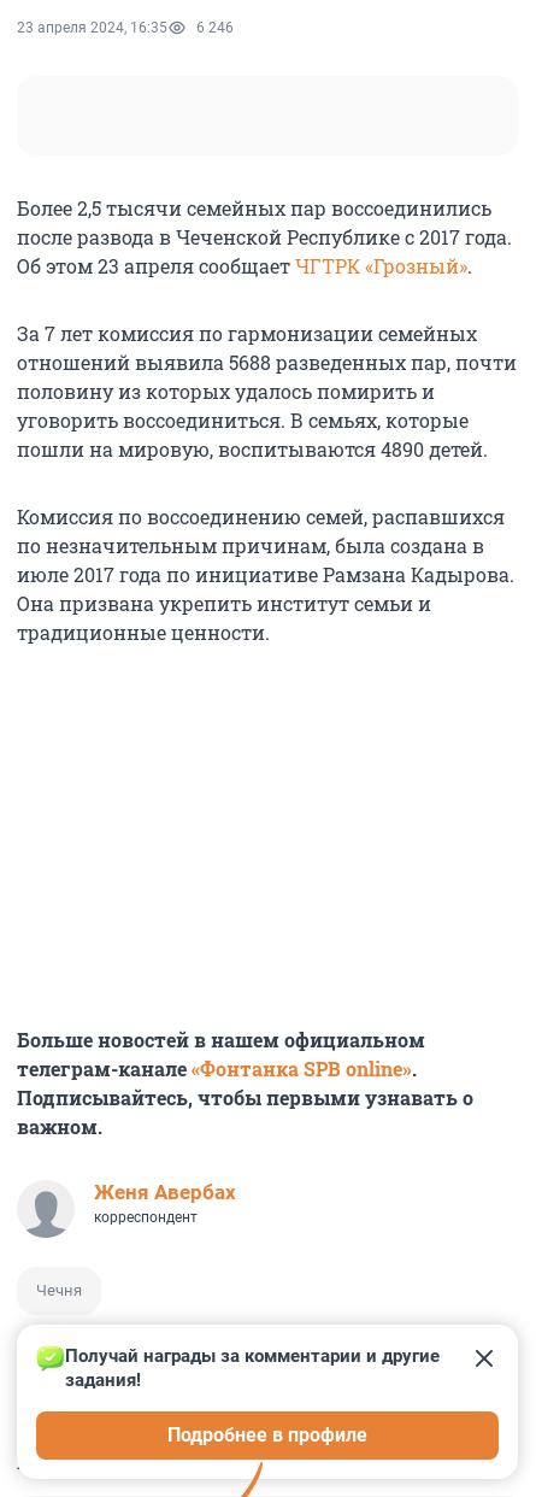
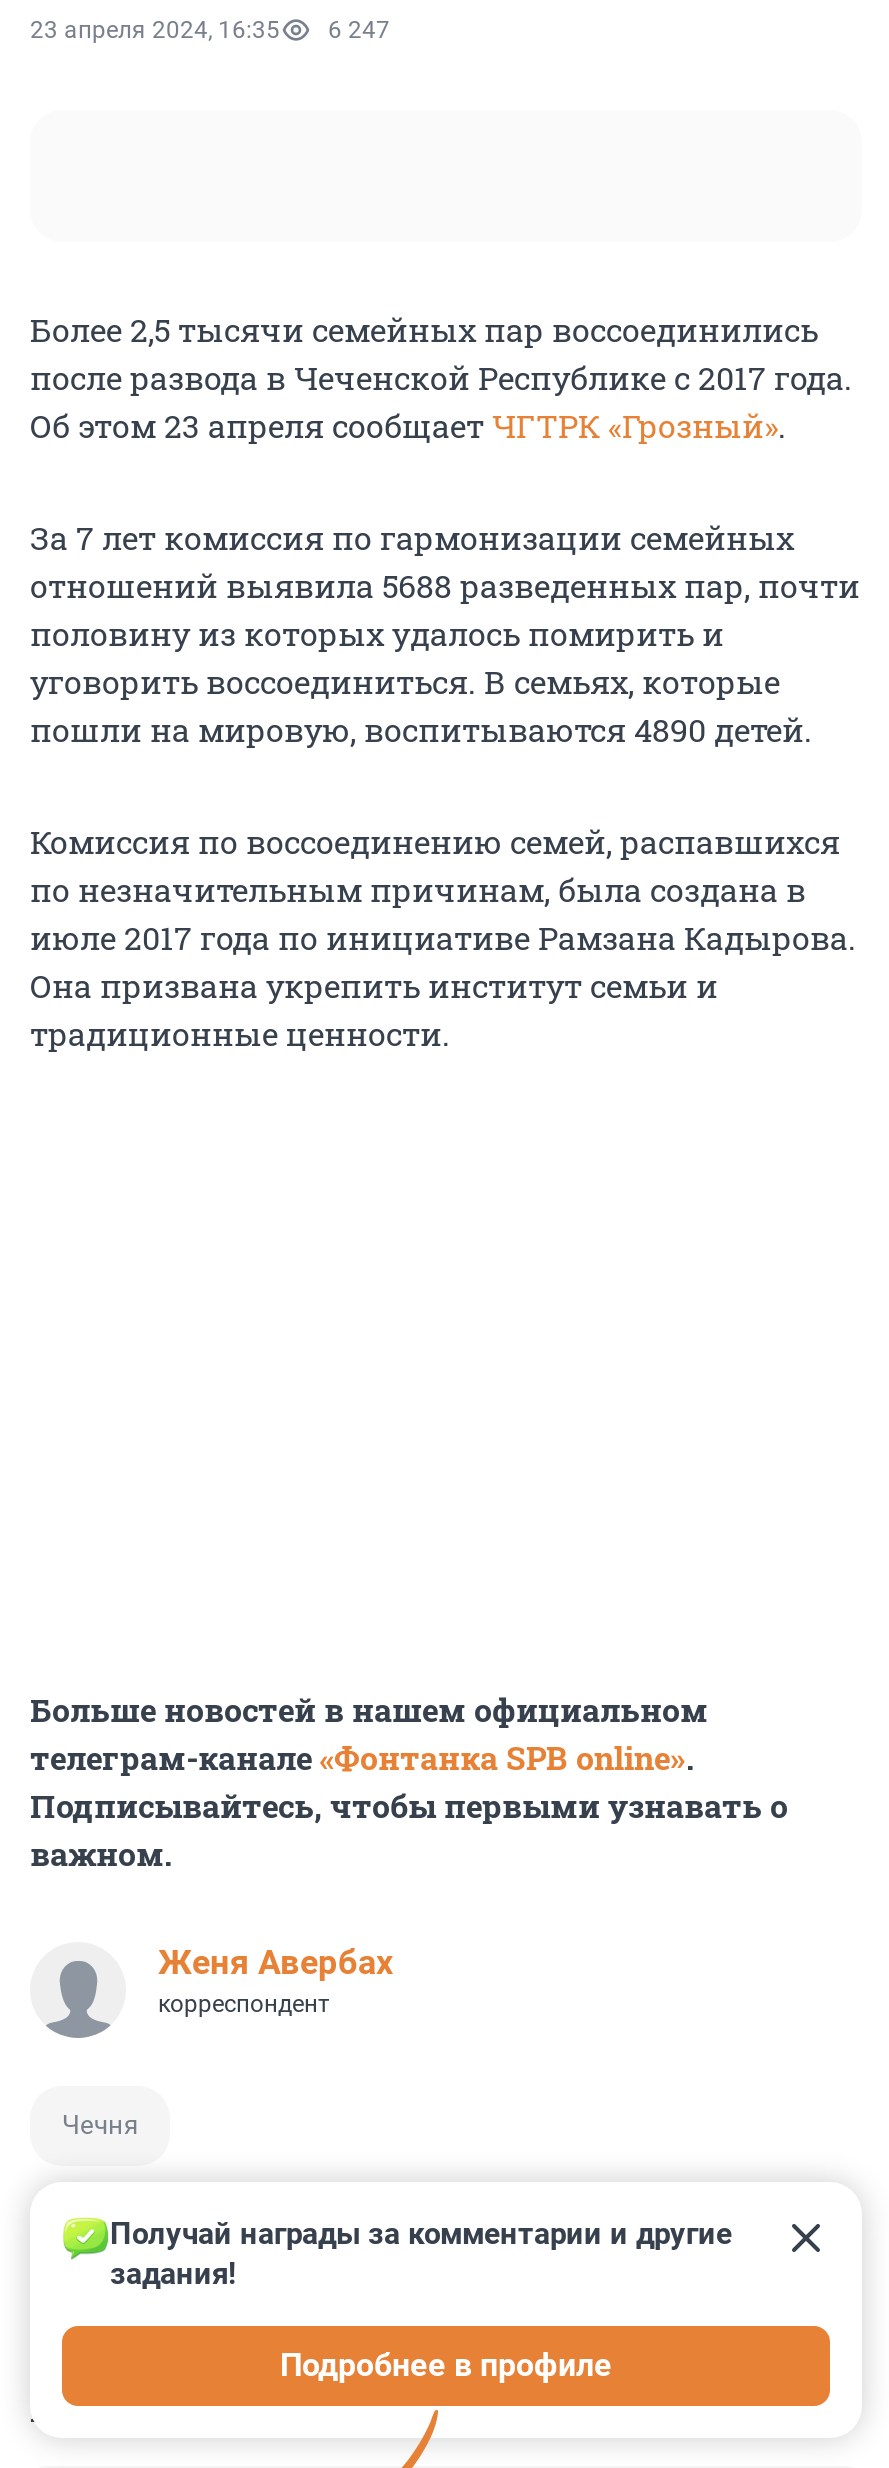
- 23 апреля 2024, 16:35 6 246
+ 23 апреля 2024, 16:35 6 247
